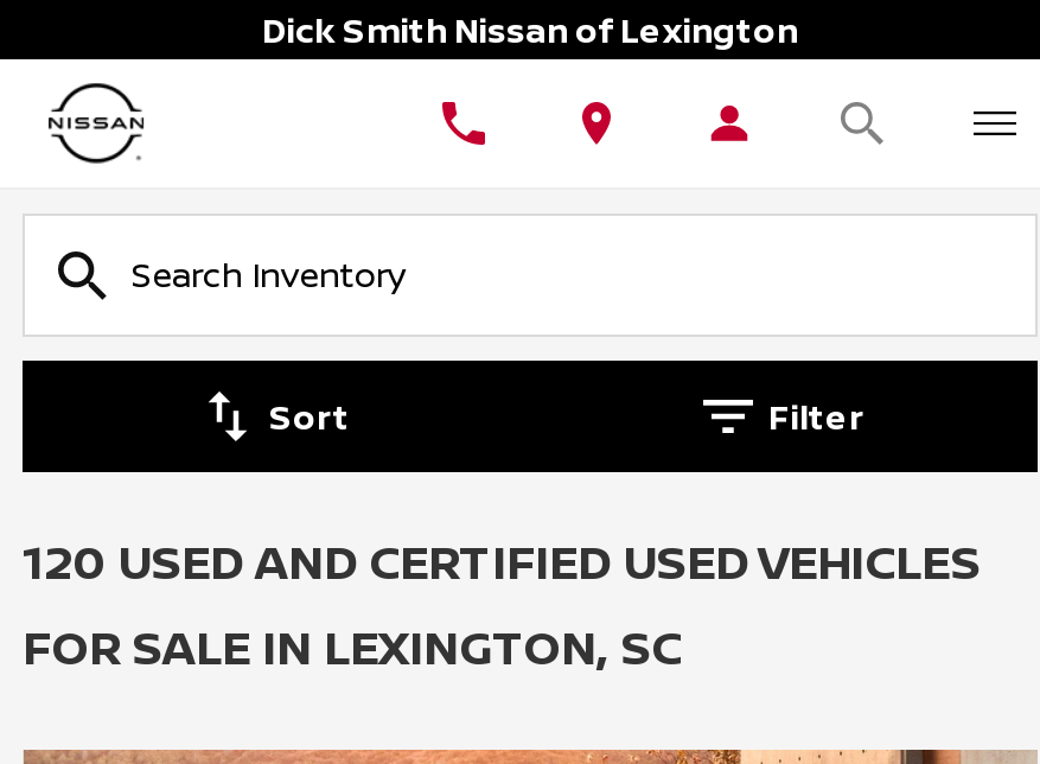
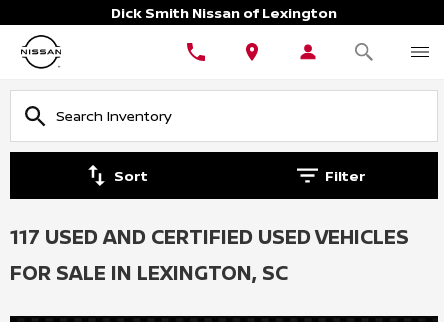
- 120 USED AND CERTIFIED USED VEHICLES
+ 117 USED AND CERTIFIED USED VEHICLES
